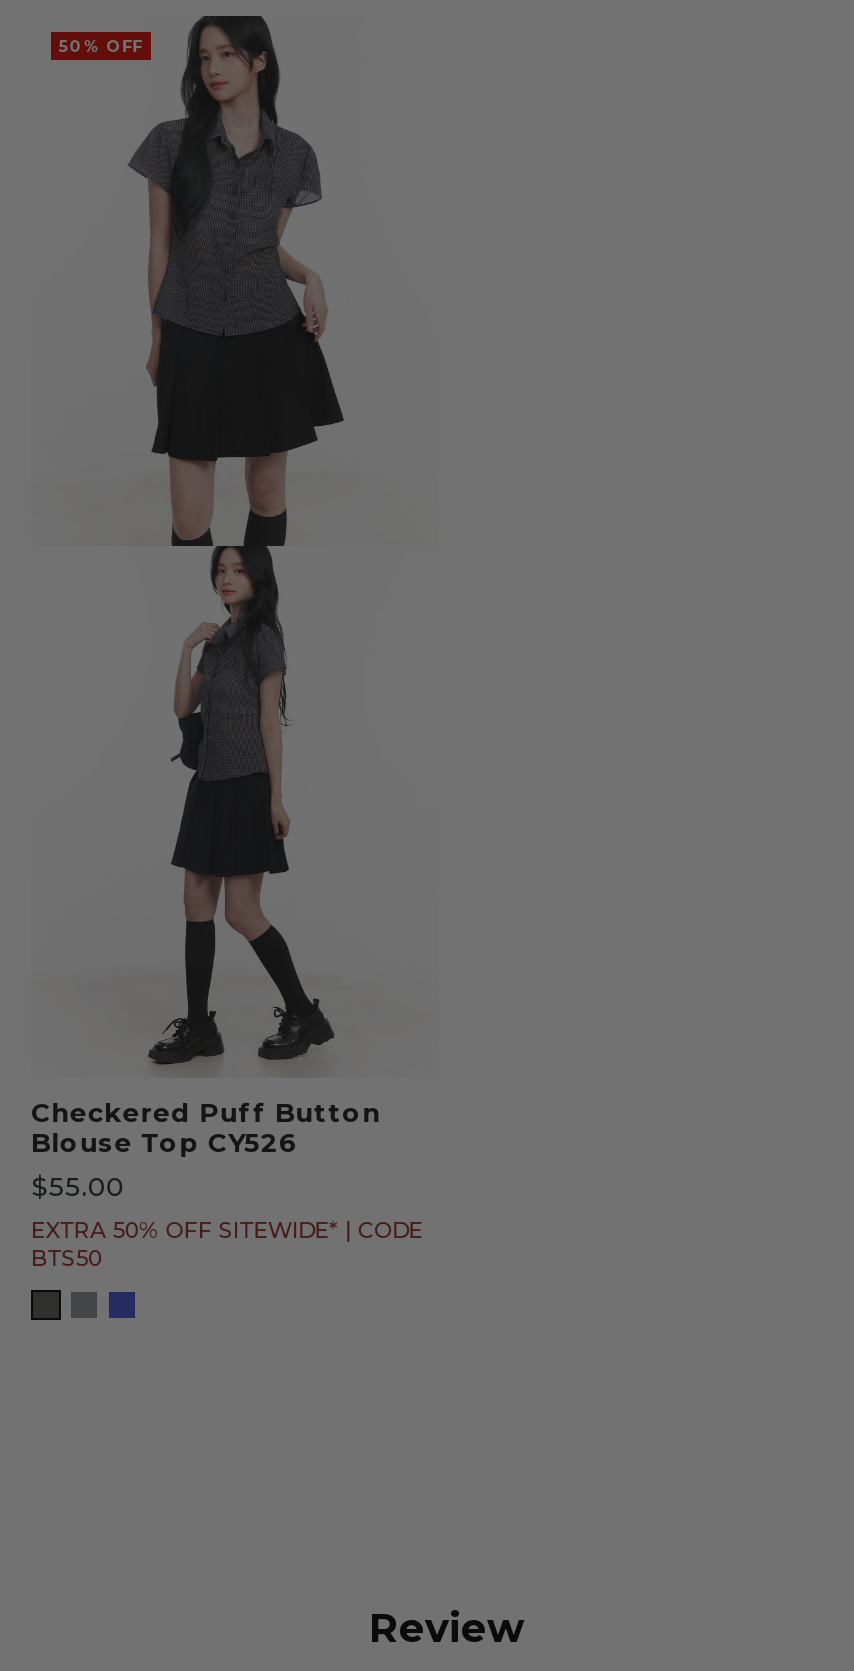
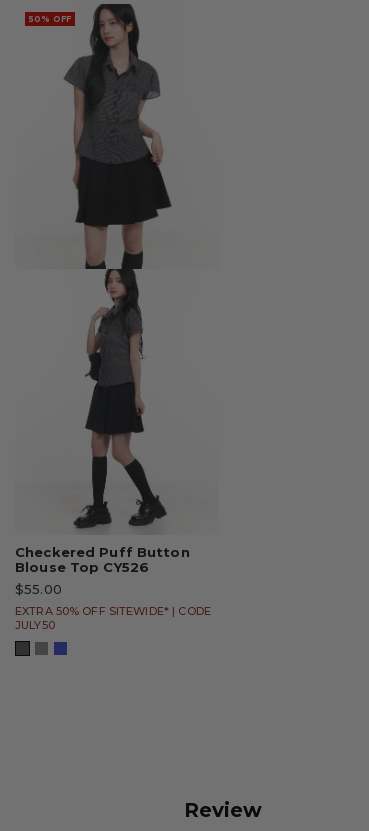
- BTS50
+ JULY50
